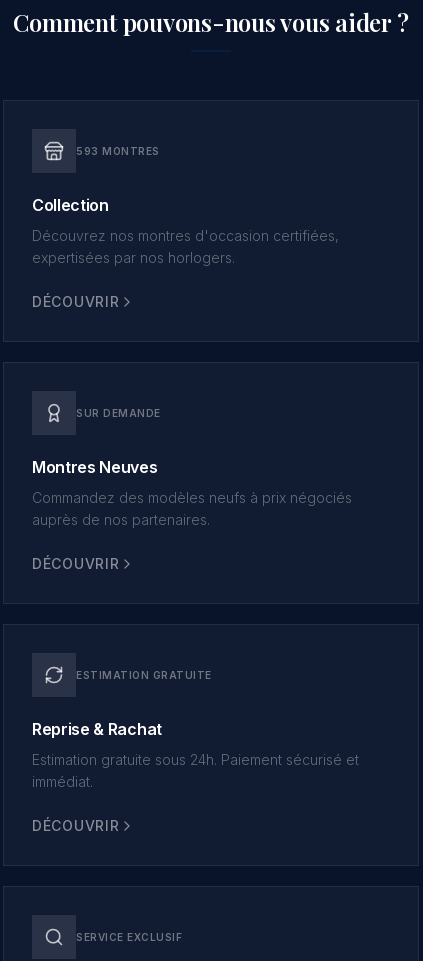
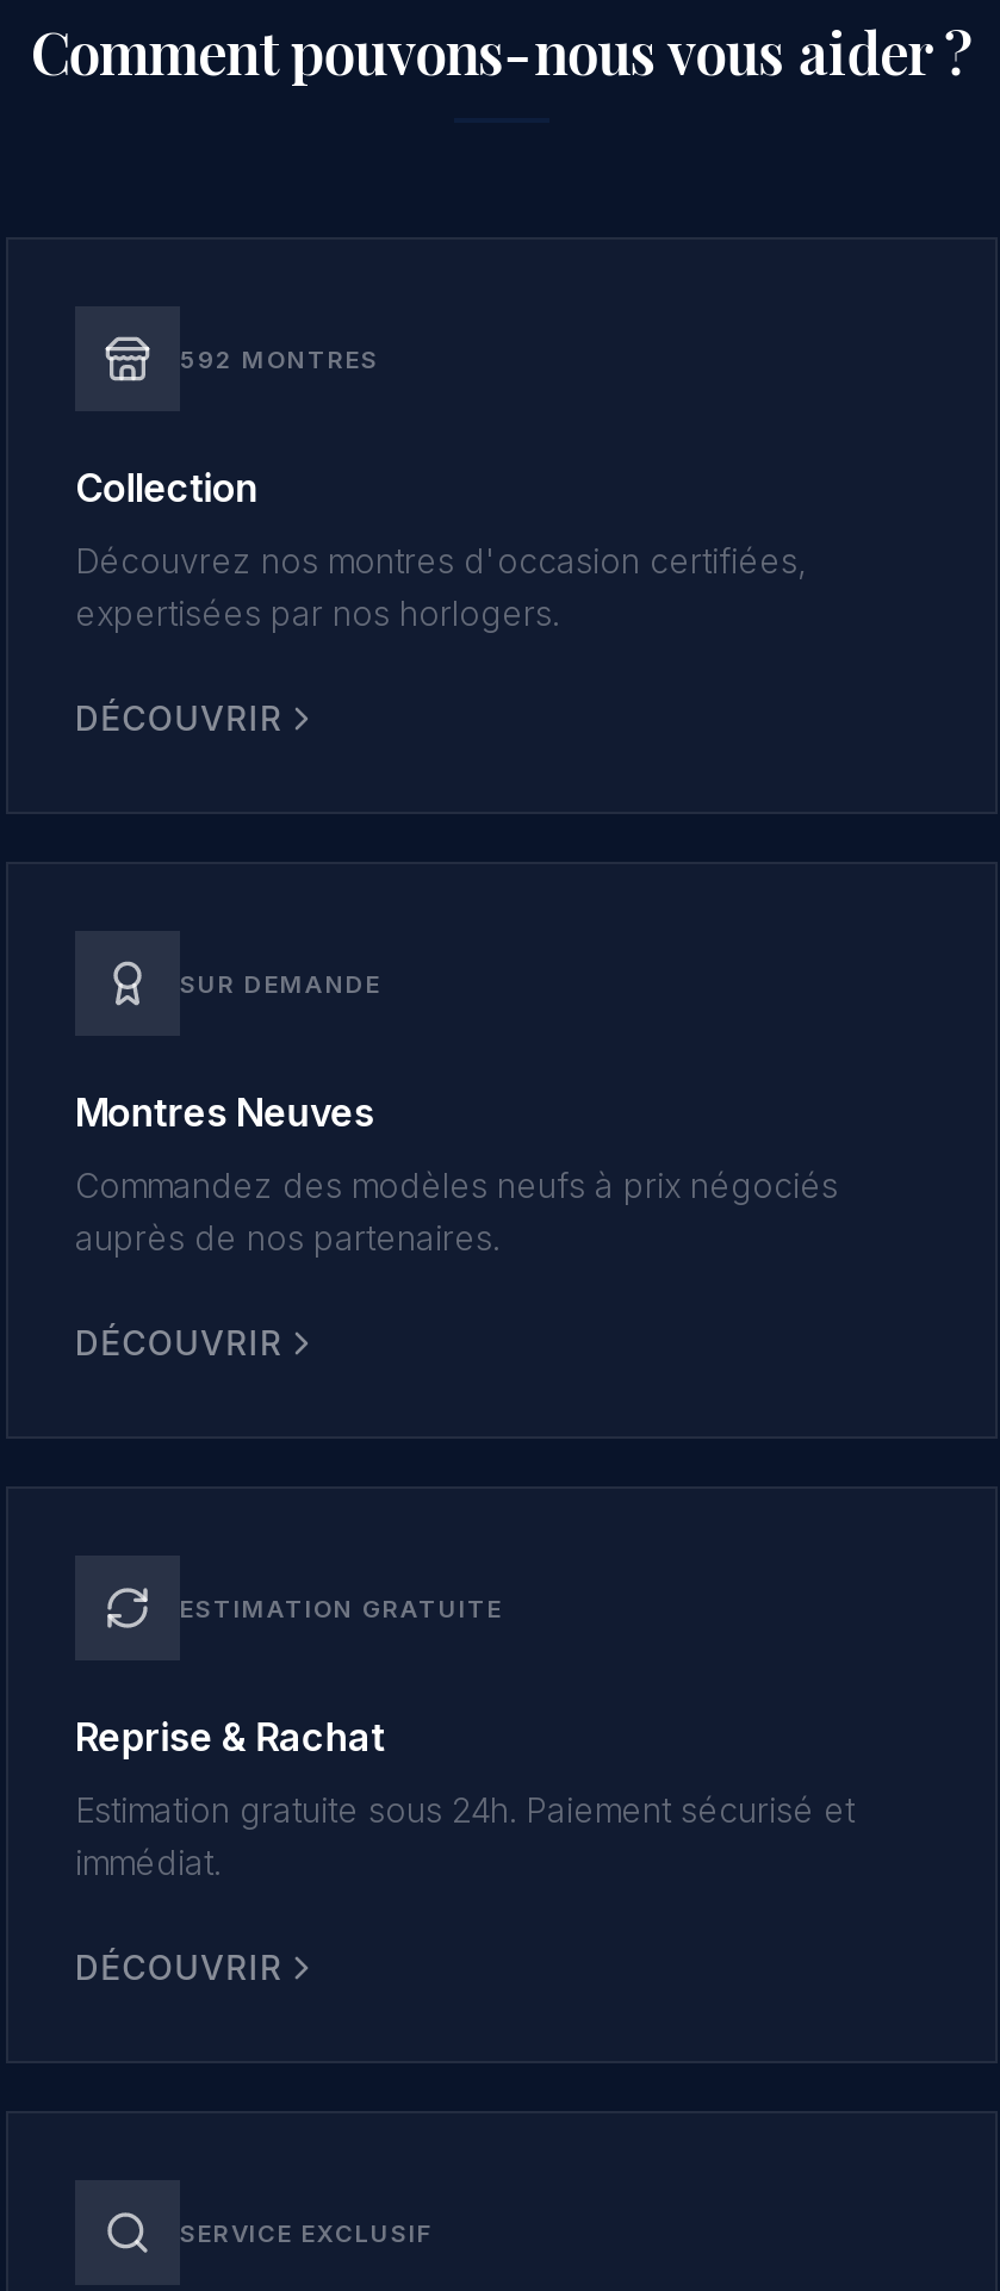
- 593 MONTRES
+ 592 MONTRES
